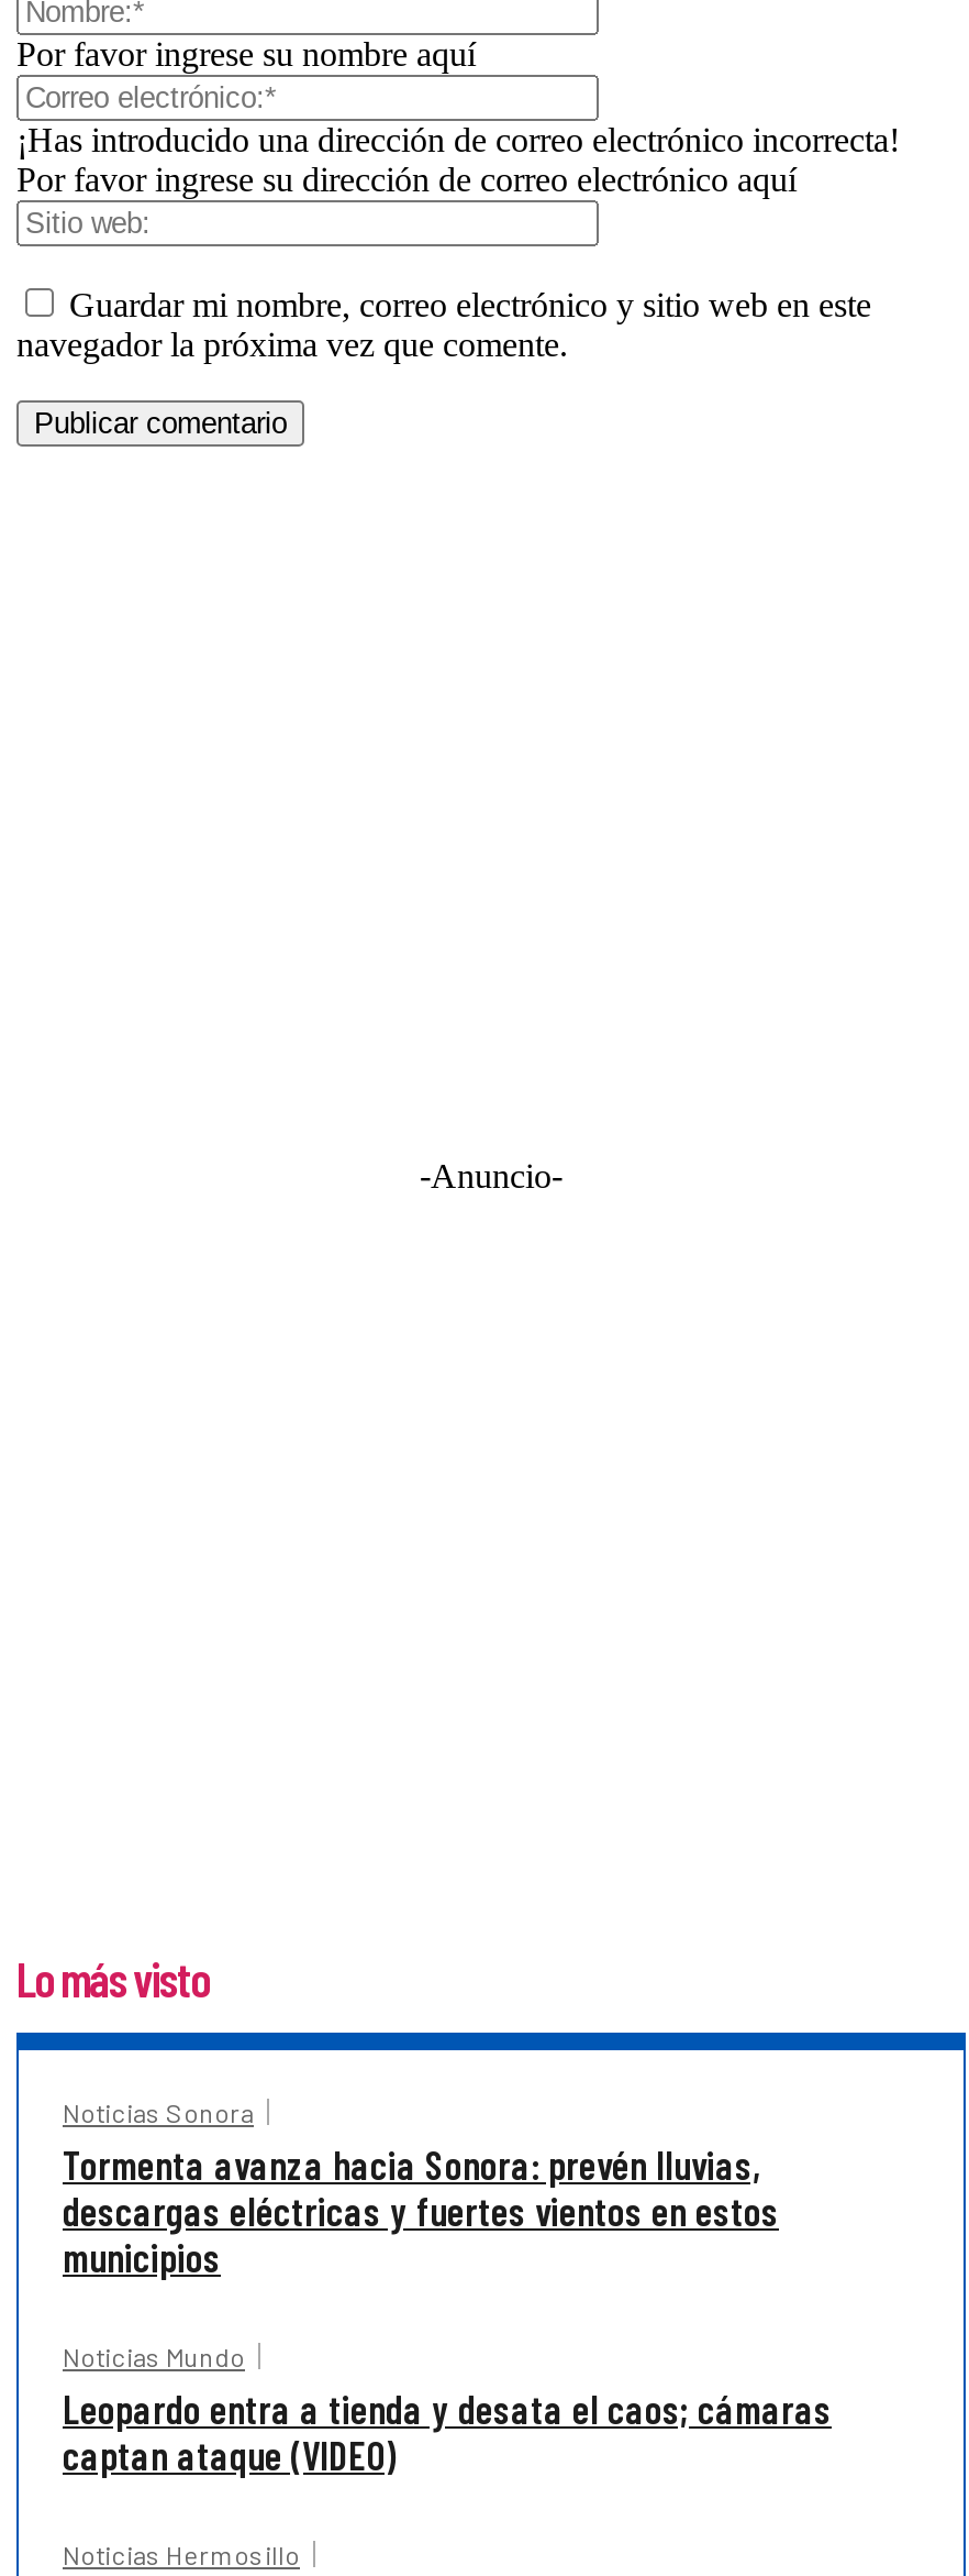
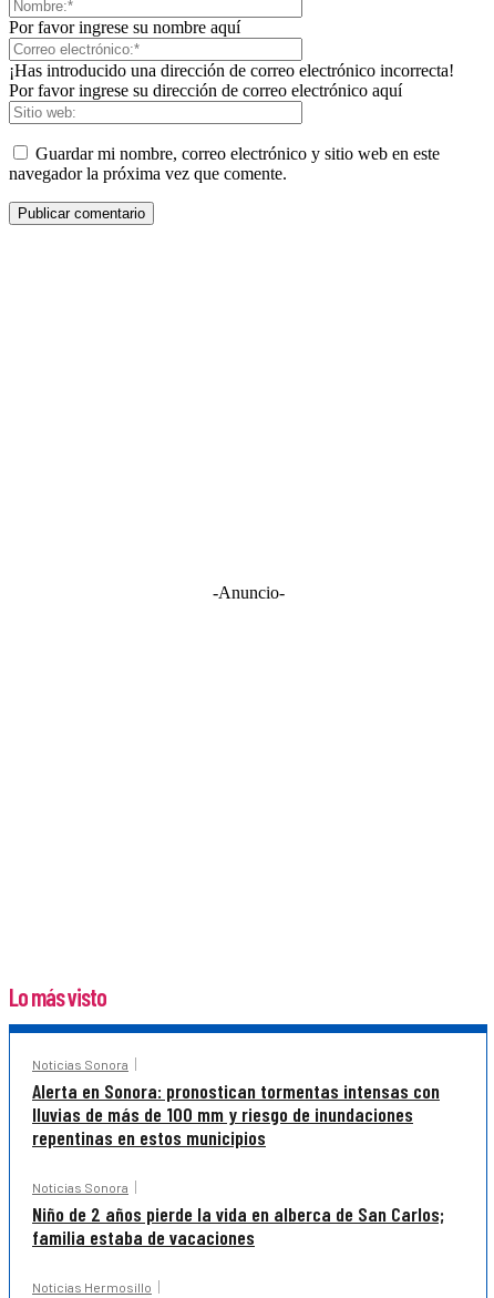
- Tormenta avanza hacia Sonora: prevén lluvias,
- descargas eléctricas y fuertes vientos en estos
- municipios
+ Alerta en Sonora: pronostican tormentas intensas con
+ lluvias de más de 100 mm y riesgo de inundaciones
+ repentinas en estos municipios

- Noticias Mundo
- Leopardo entra a tienda y desata el caos; cámaras
- captan ataque (VIDEO)
+ Noticias Sonora
+ Niño de 2 años pierde la vida en alberca de San Carlos;
+ familia estaba de vacaciones
